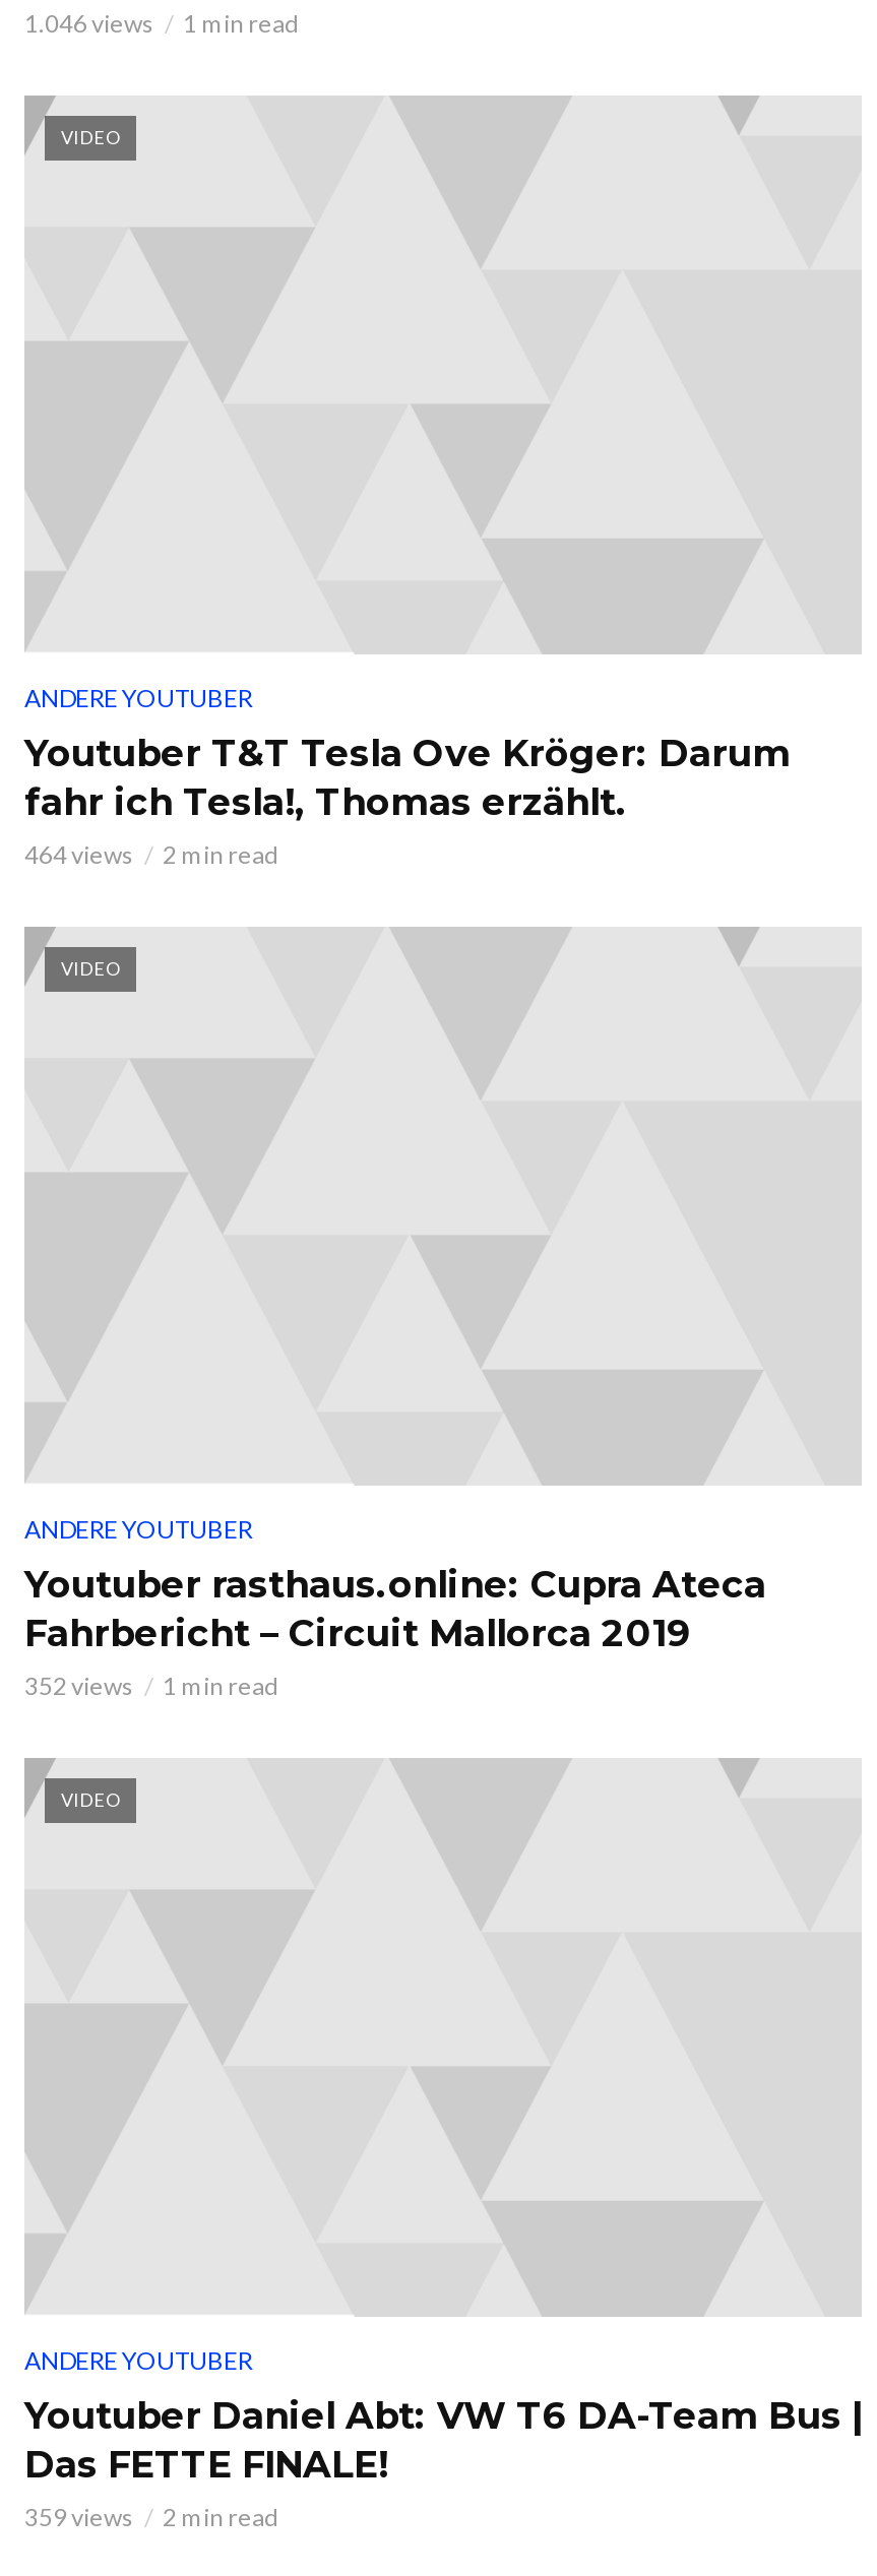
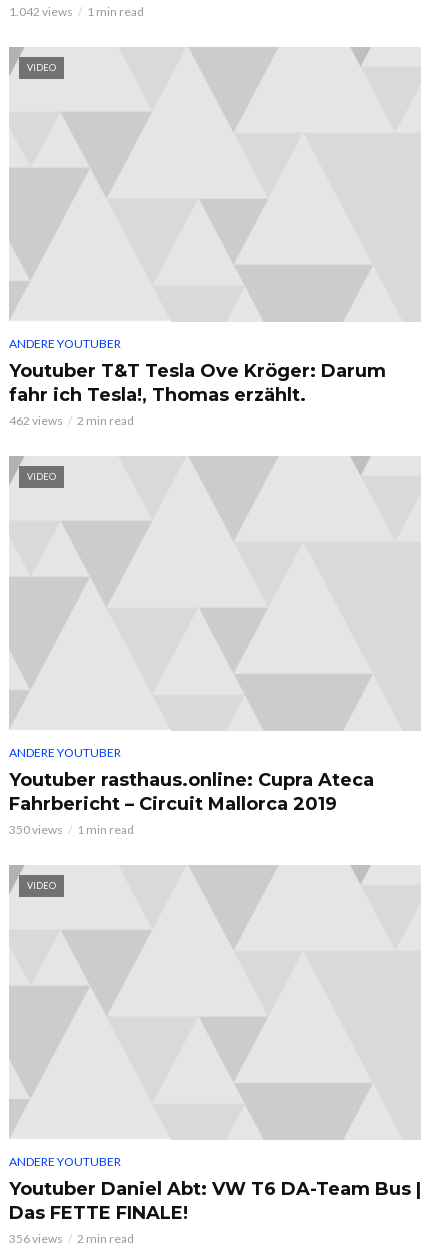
- 1.046 views 1 min read
+ 1.042 views 1 min read

- 464 views 2 min read
+ 462 views 2 min read

- 352 views 1 min read
+ 350 views 1 min read

- 359 views 2 min read
+ 356 views 2 min read
